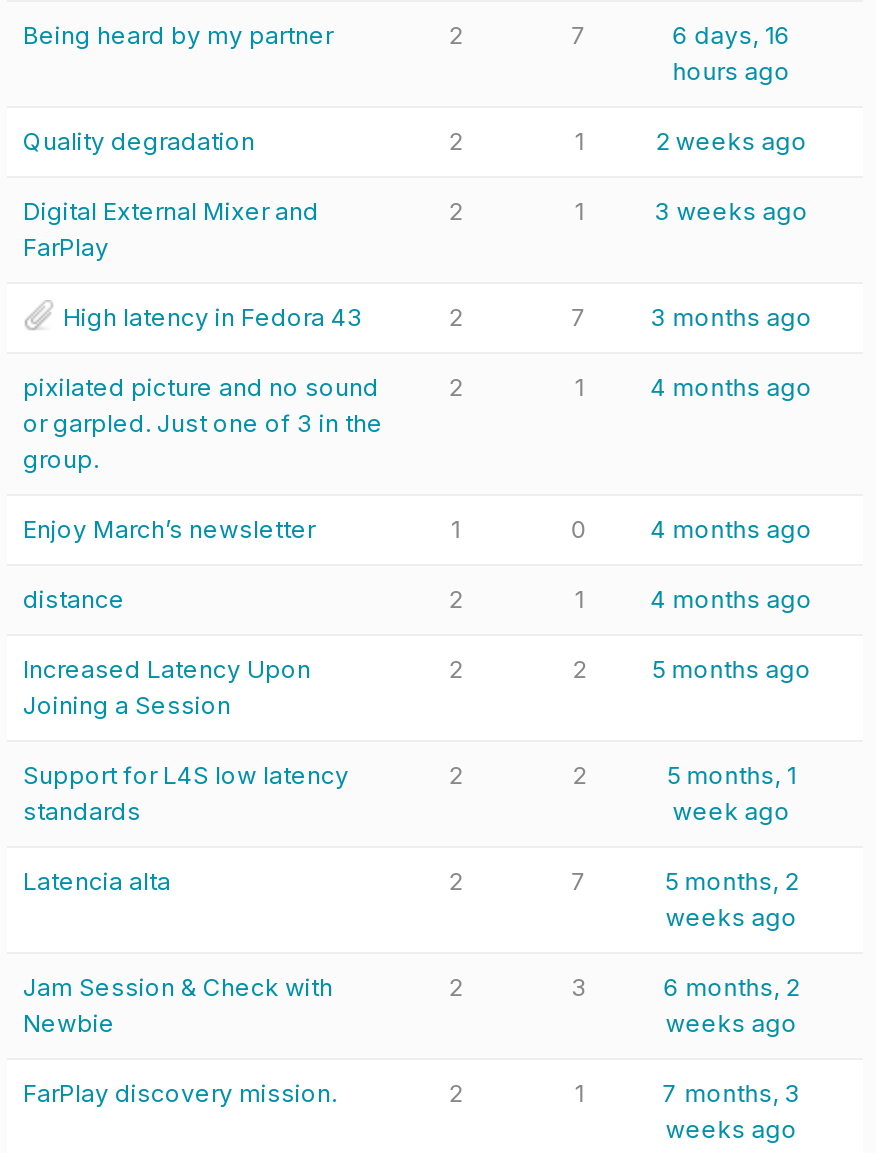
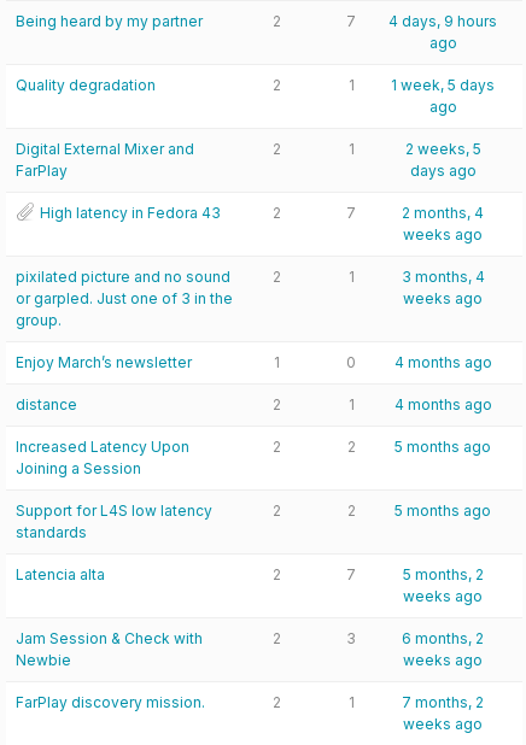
- 6 days, 16
- hours ago
+ 4 days, 9 hours
+ ago

- 2 weeks ago
+ 1 week, 5 days
+ ago

- 3 weeks ago
+ 2 weeks, 5
+ days ago

- 3 months ago
+ 2 months, 4
+ weeks ago

- 4 months ago
+ 3 months, 4
+ weeks ago

- 5 months, 1
- week ago
+ 5 months ago

- 7 months, 3
+ 7 months, 2
